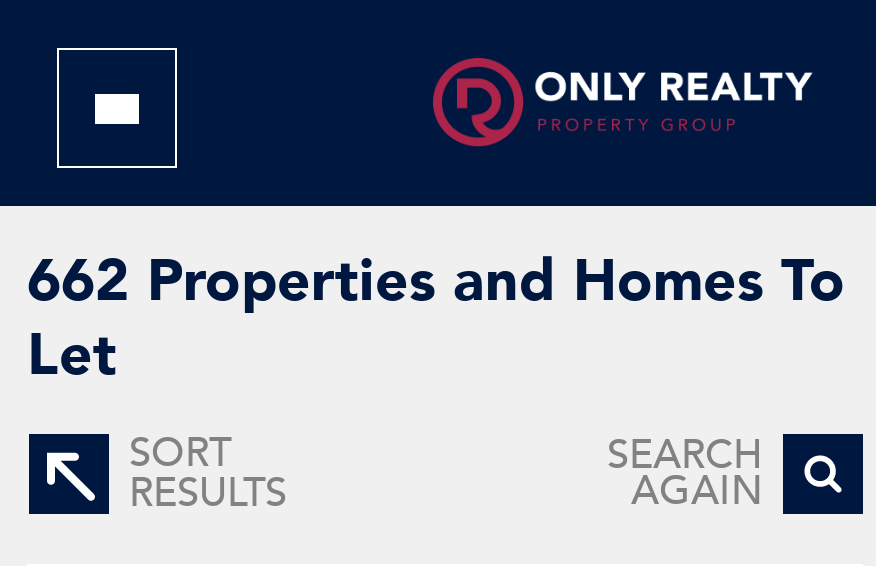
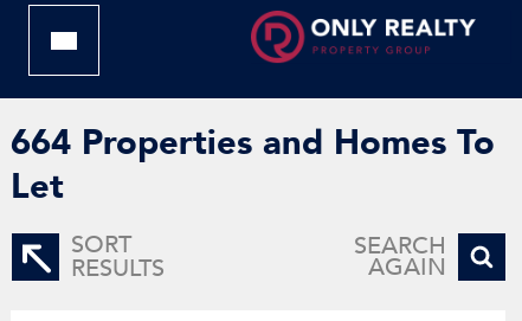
- 662 Properties and Homes To
+ 664 Properties and Homes To
